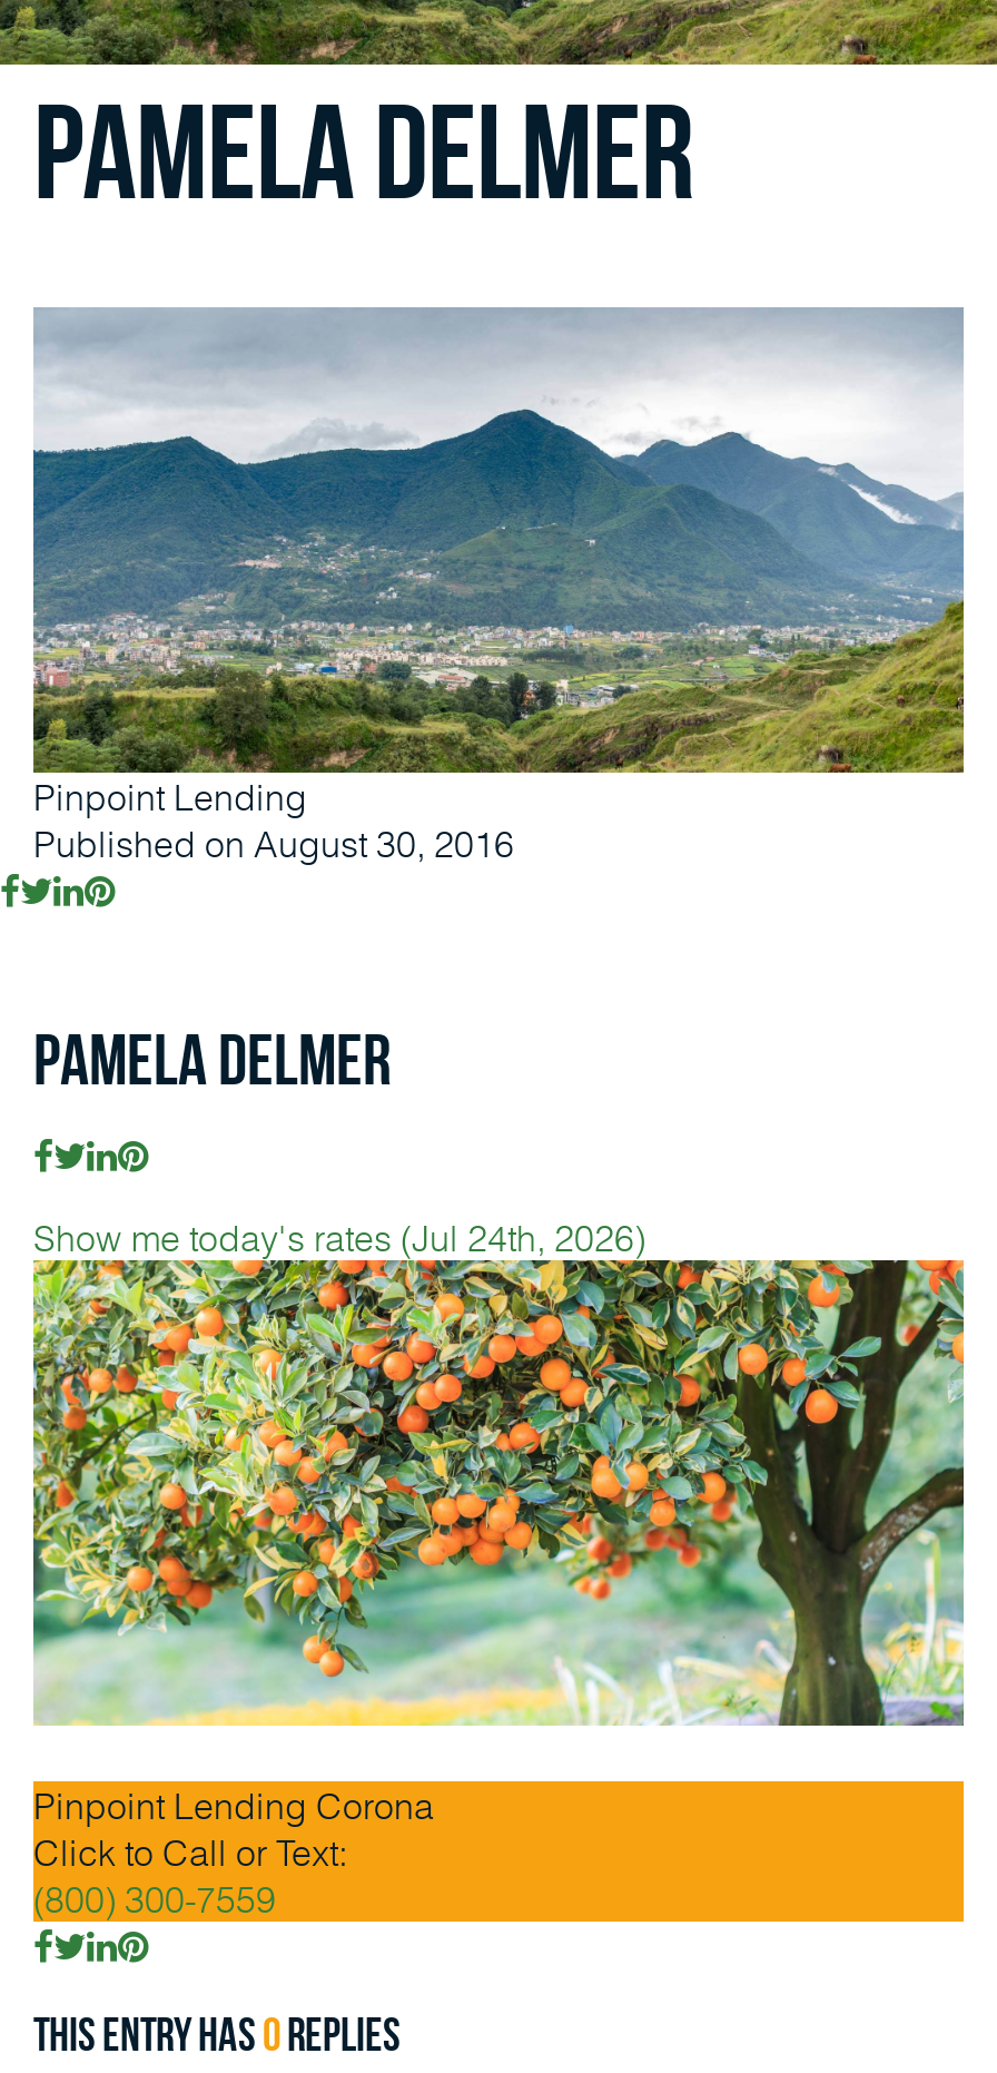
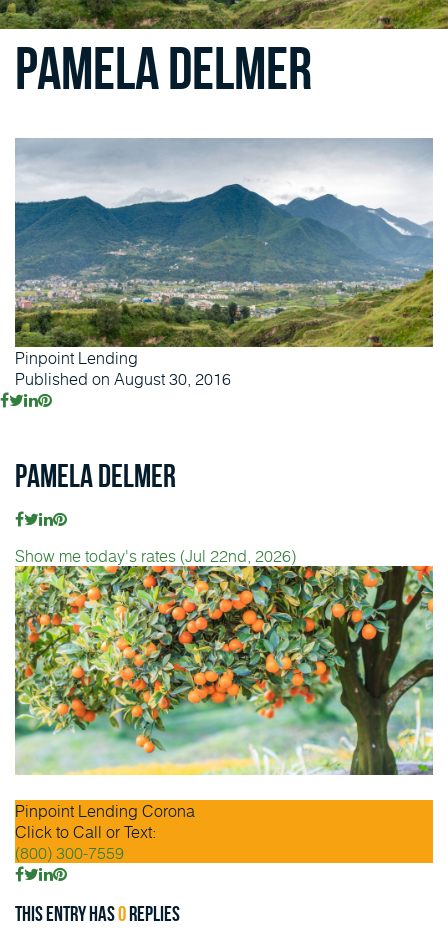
- Show me today's rates (Jul 24th, 2026)
+ Show me today's rates (Jul 22nd, 2026)
